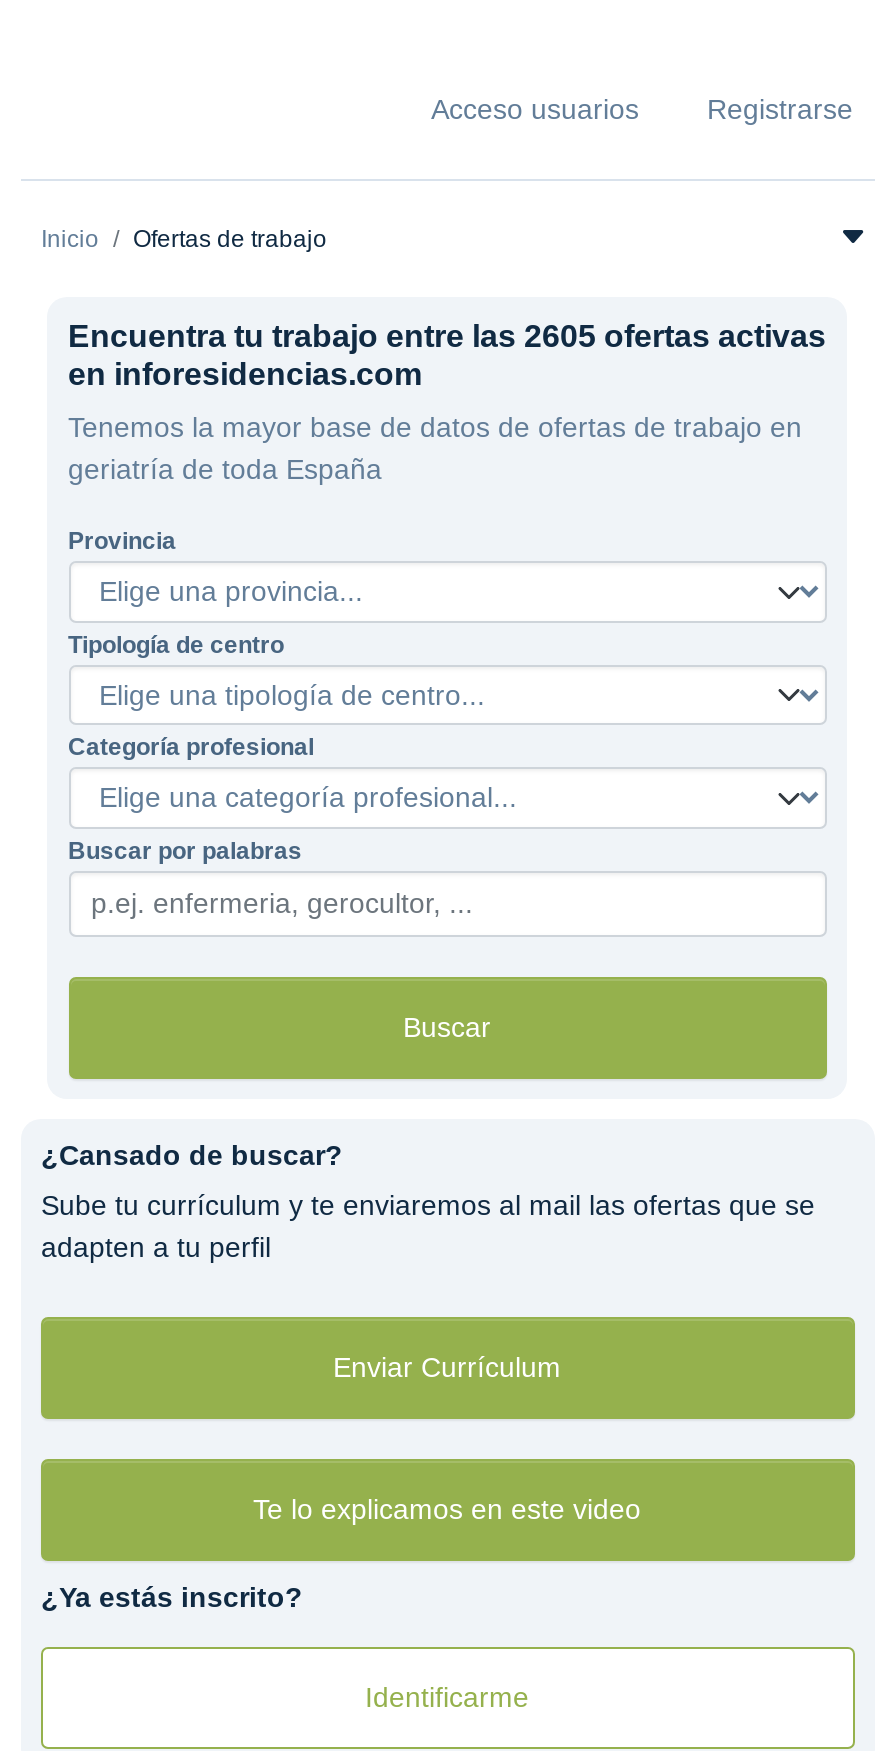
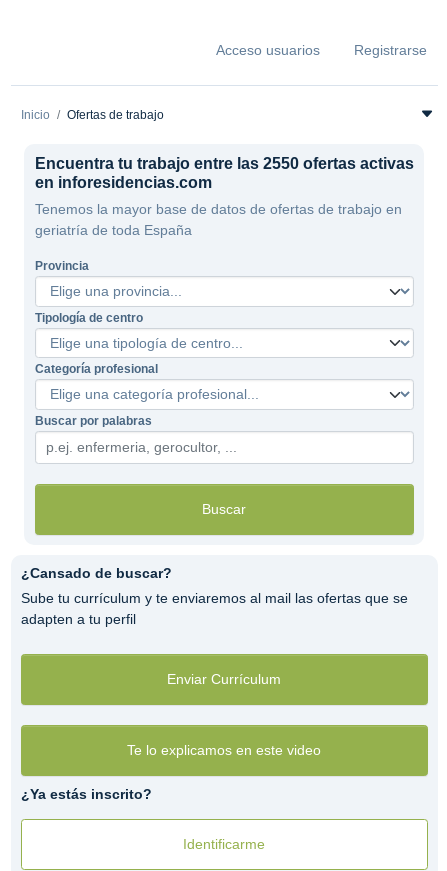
- Encuentra tu trabajo entre las 2605 ofertas activas
+ Encuentra tu trabajo entre las 2550 ofertas activas
